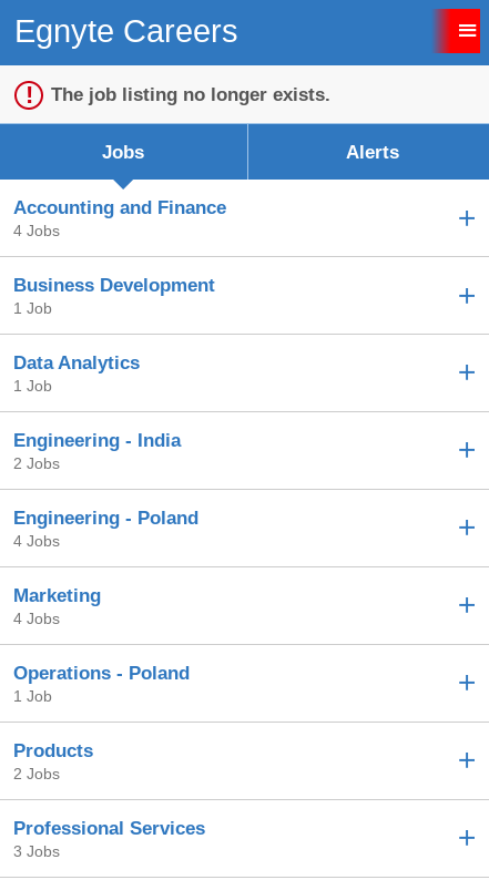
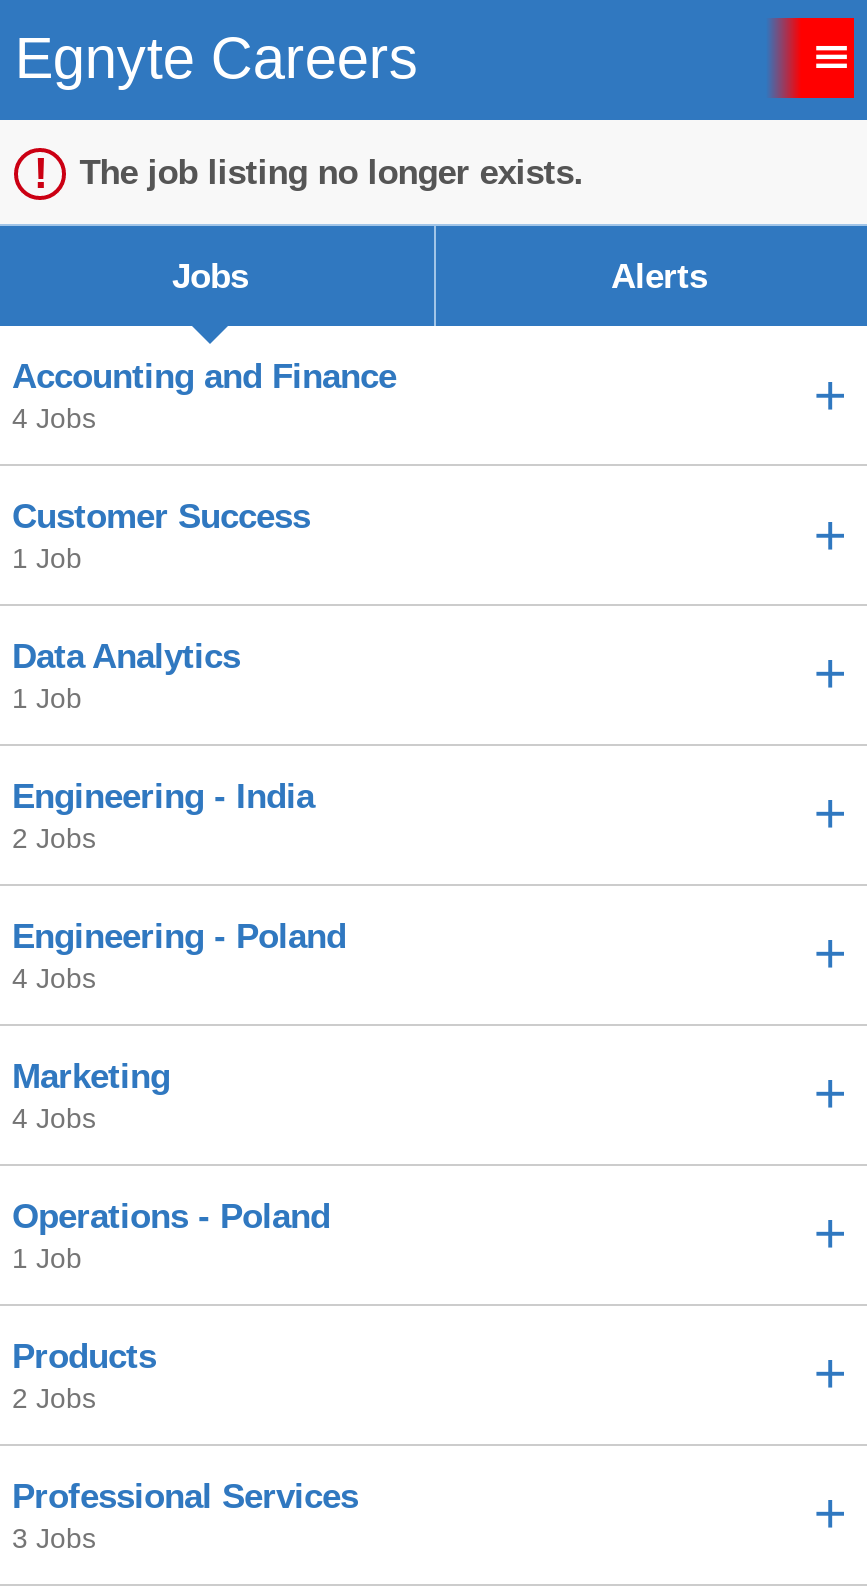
- Business Development
+ Customer Success
